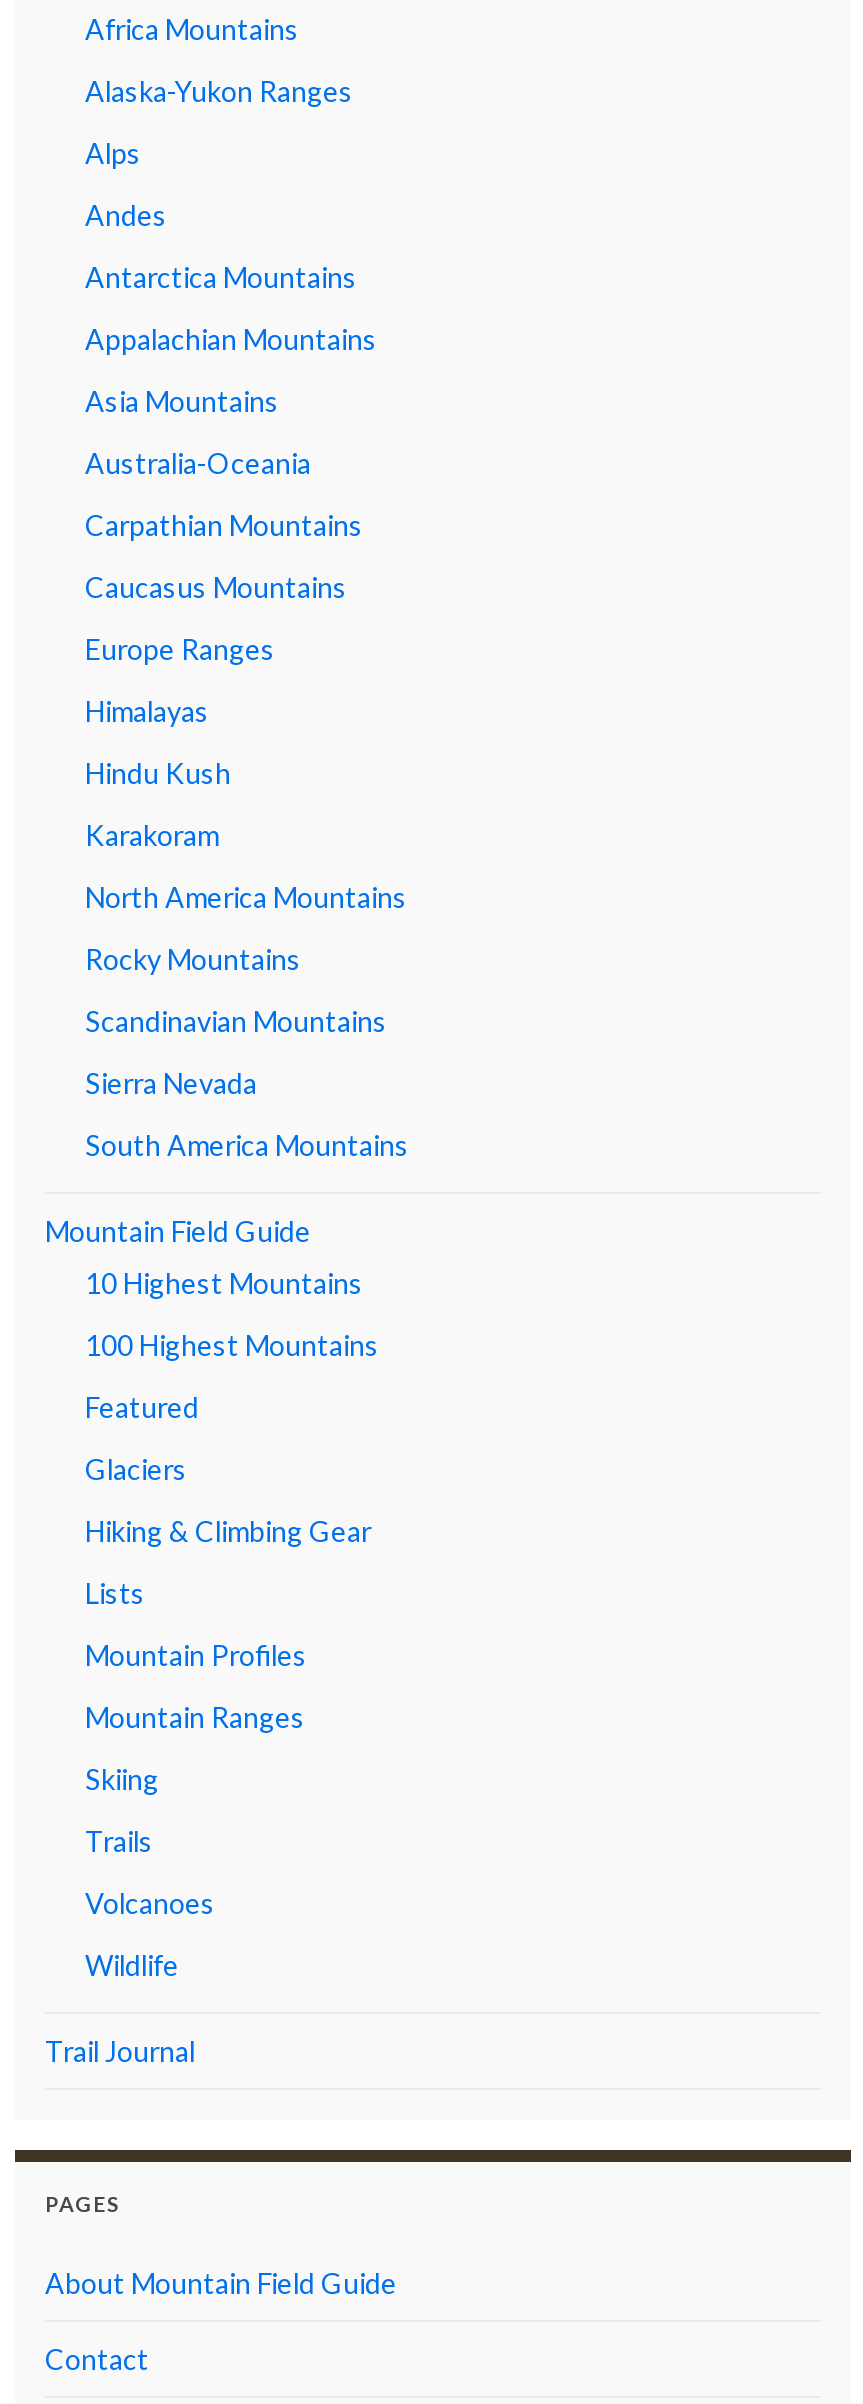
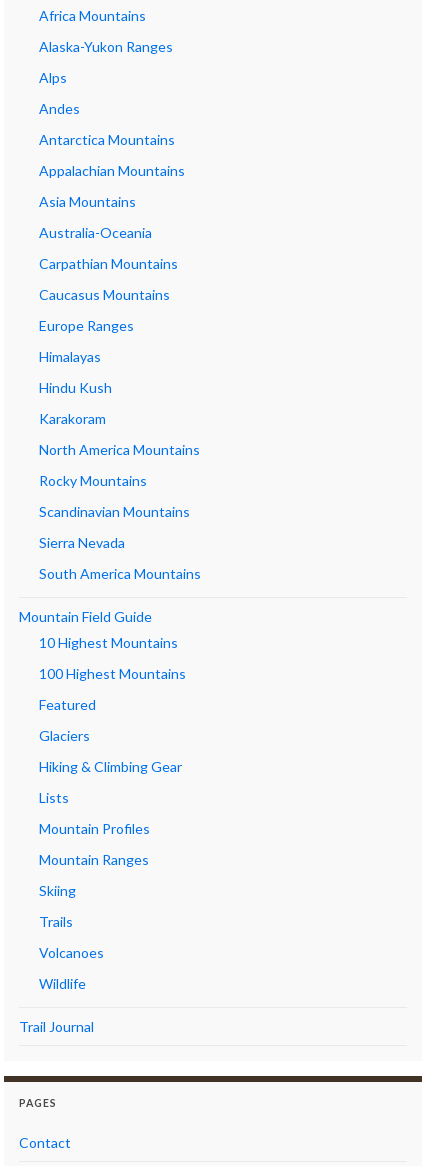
- About Mountain Field Guide
